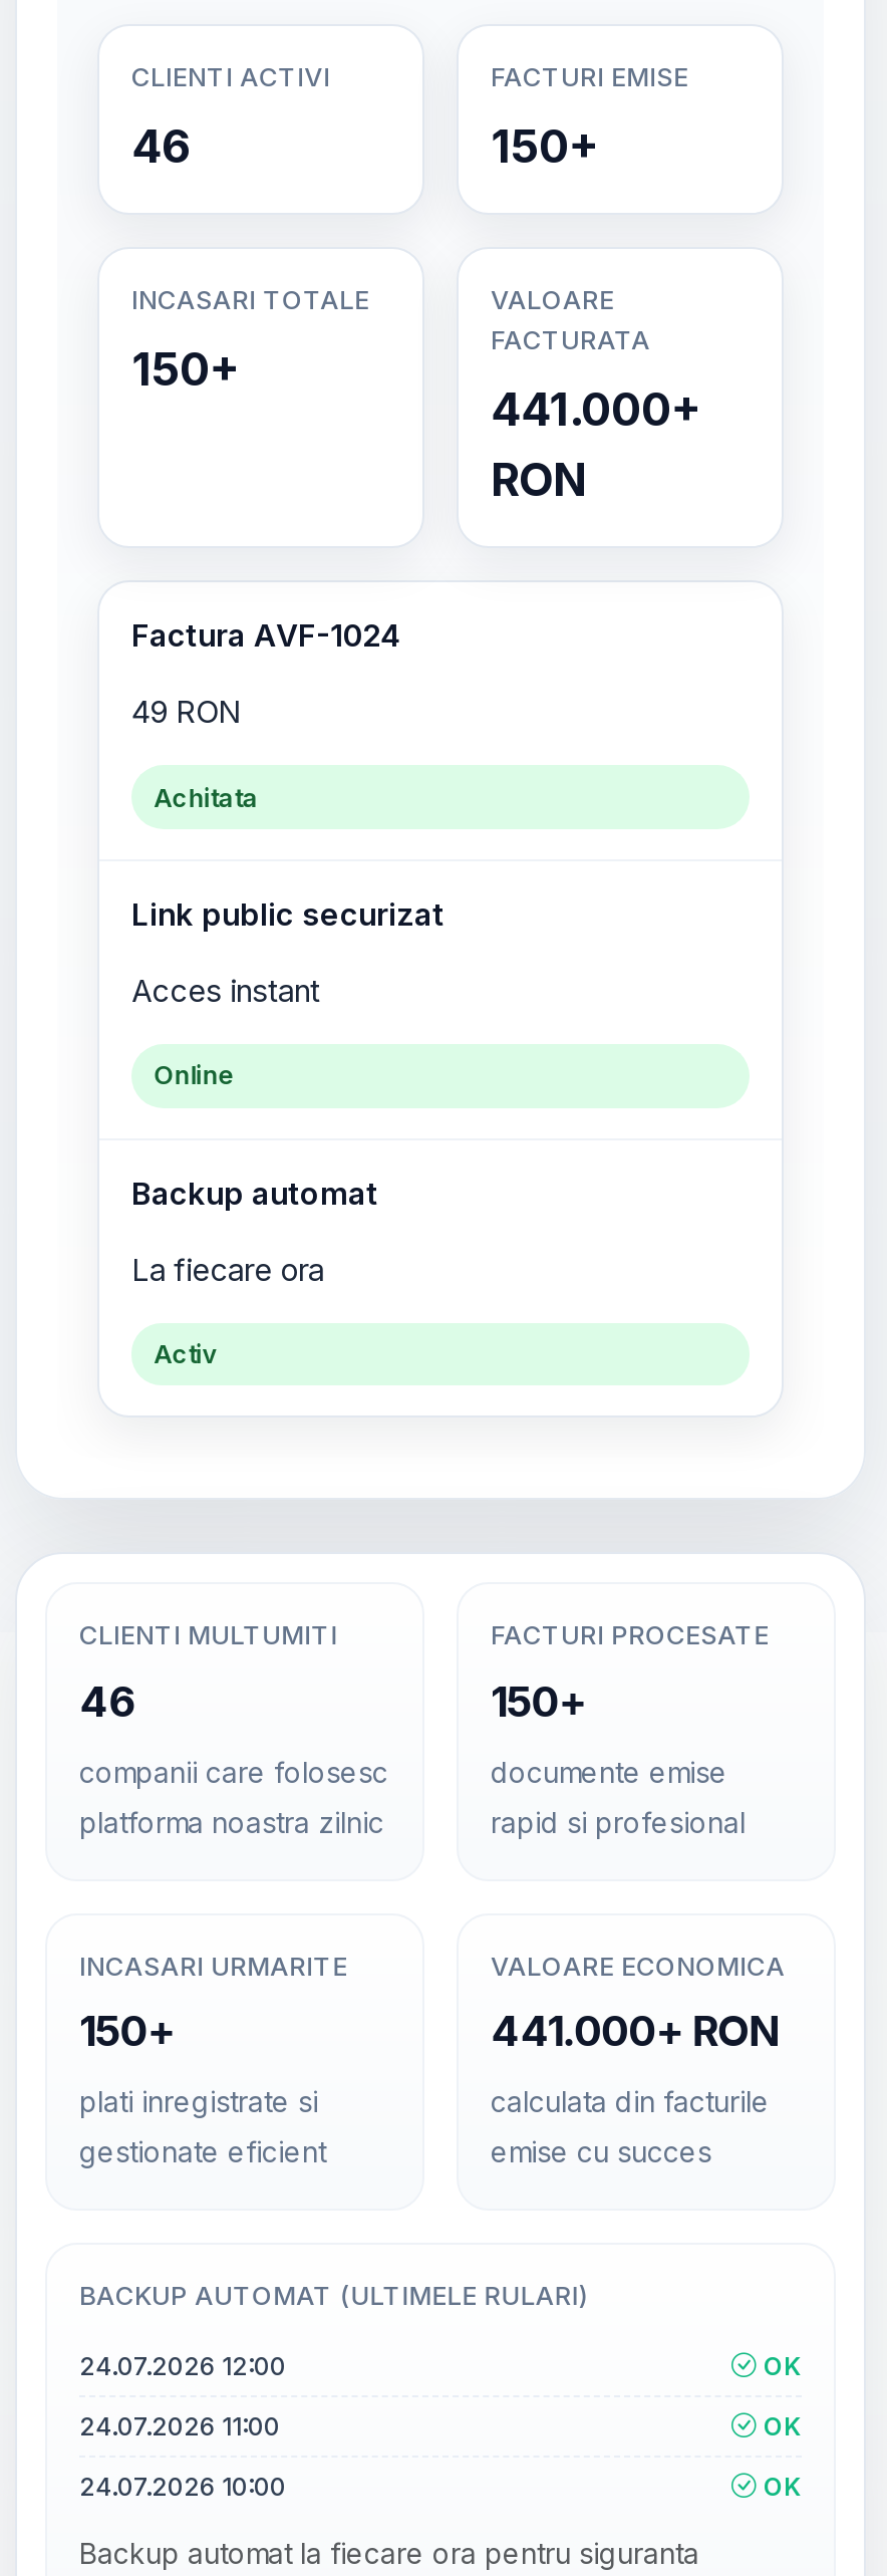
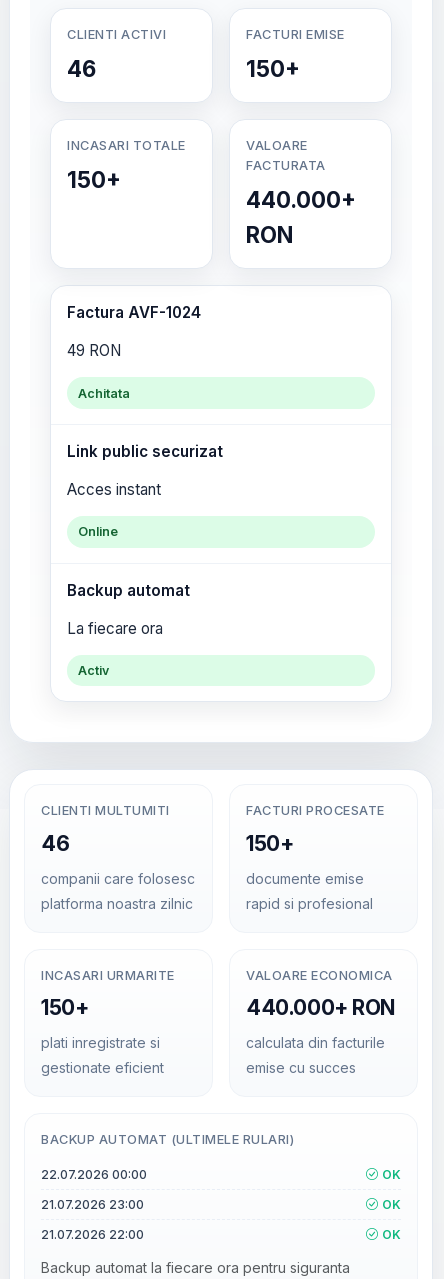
- 441.000+
+ 440.000+

- 441.000+ RON
+ 440.000+ RON

- 24.07.2026 12:00
+ 22.07.2026 00:00

- 24.07.2026 11:00
+ 21.07.2026 23:00

- 24.07.2026 10:00
+ 21.07.2026 22:00
